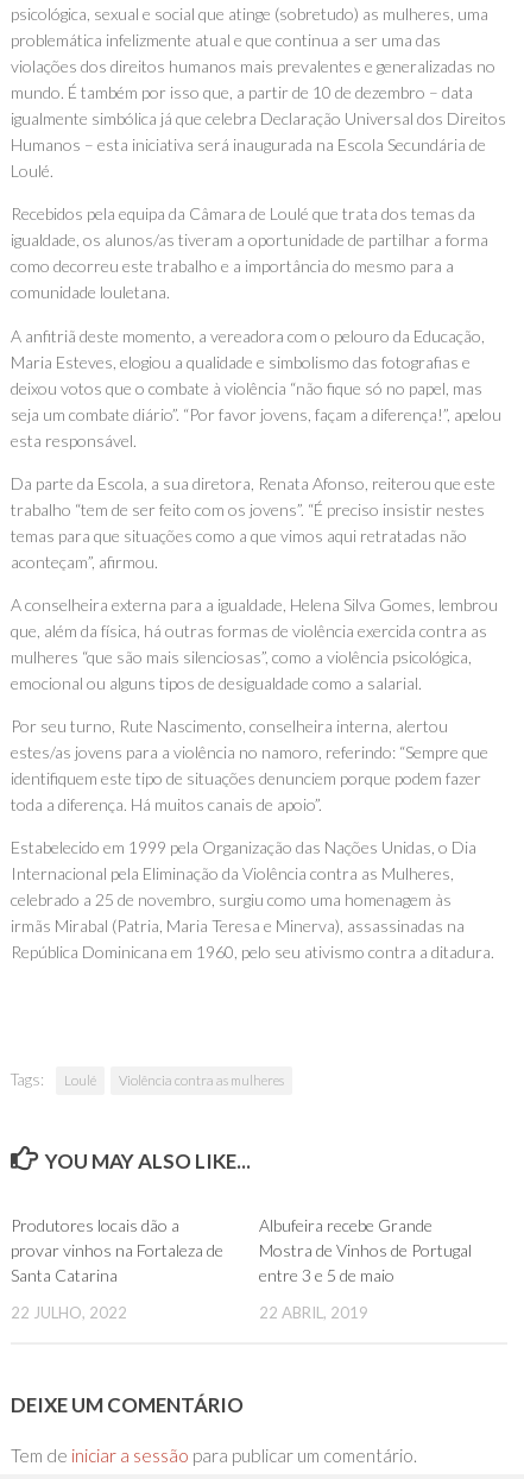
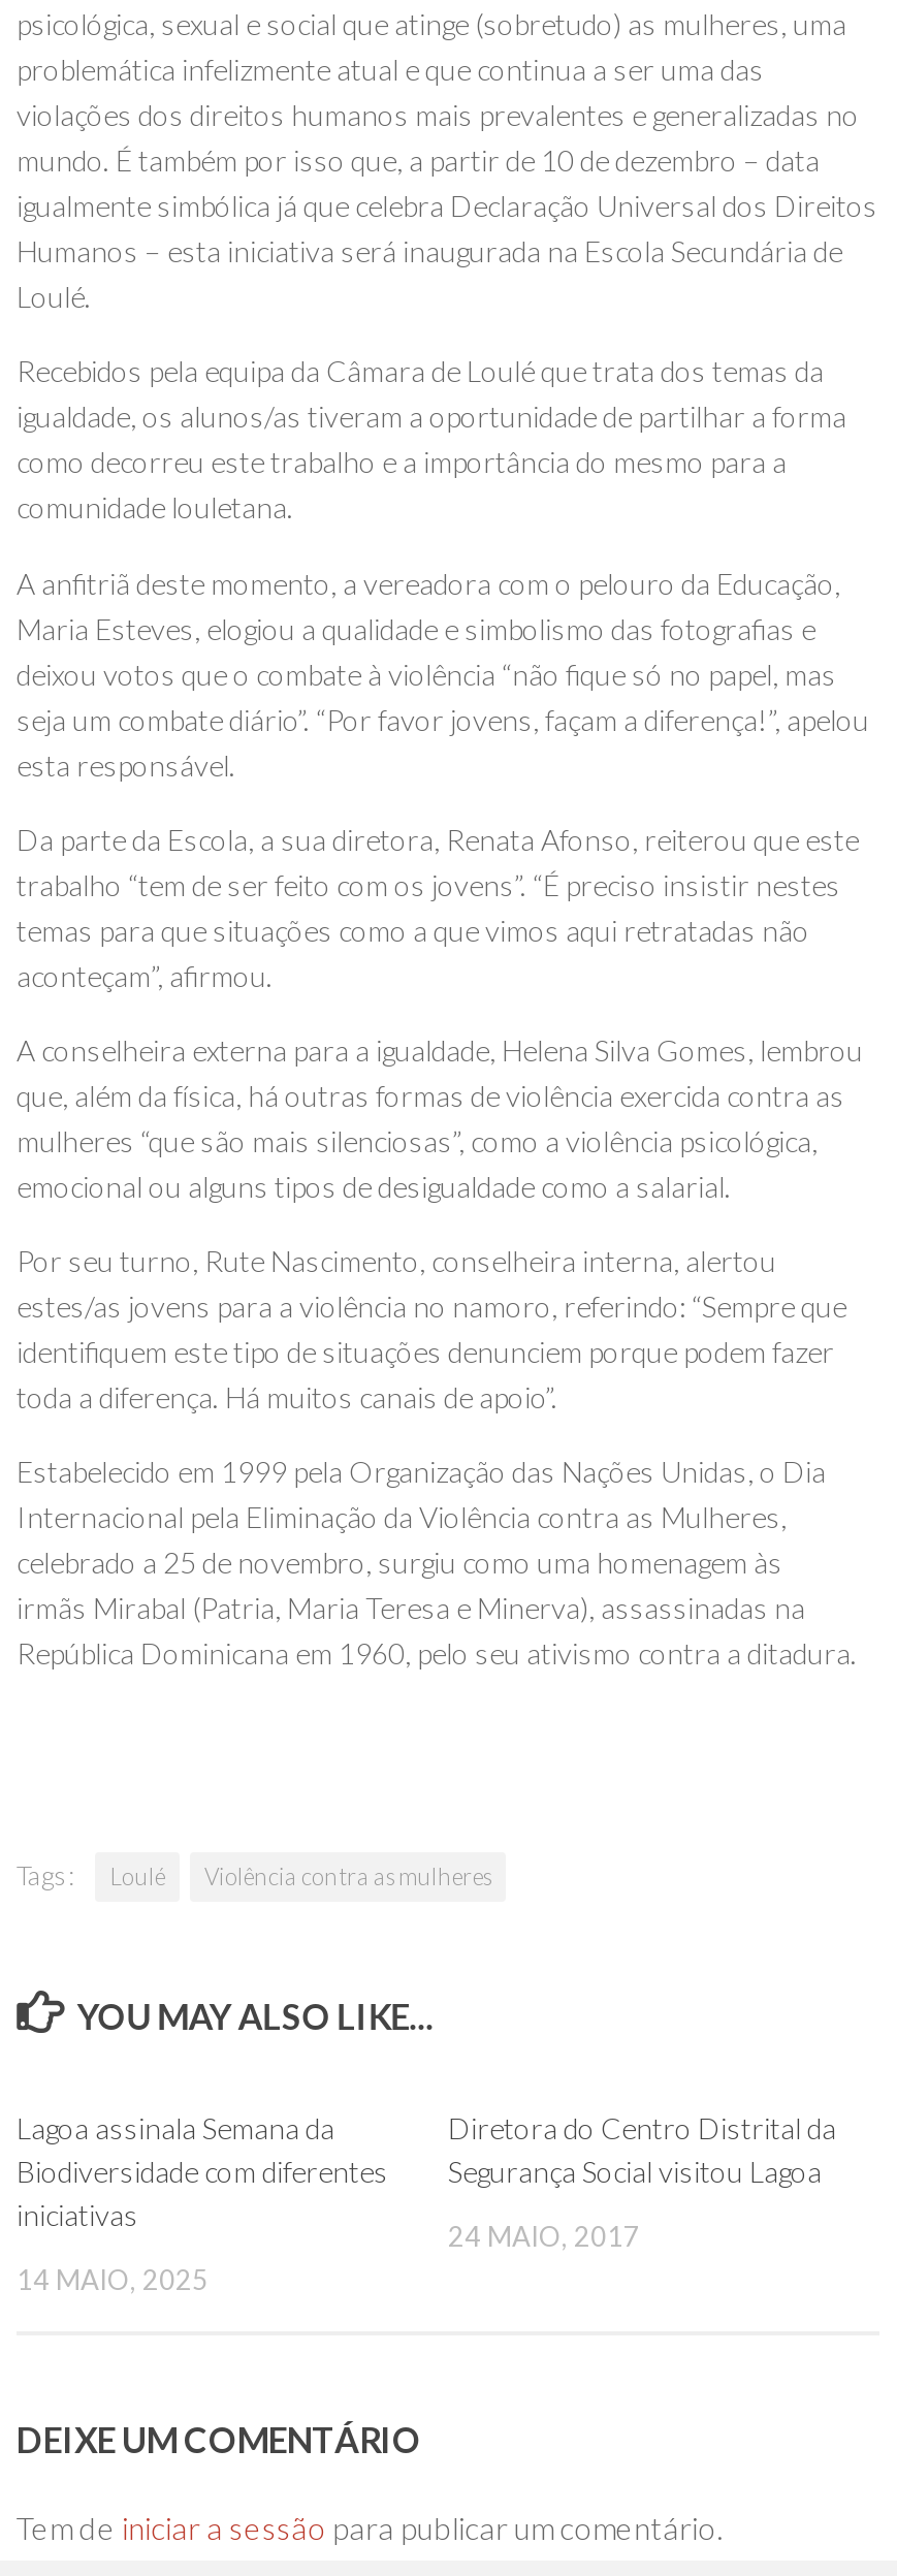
- Produtores locais dão a
- provar vinhos na Fortaleza de
- Santa Catarina
+ Lagoa assinala Semana da
+ Biodiversidade com diferentes
+ iniciativas

- Albufeira recebe Grande
- Mostra de Vinhos de Portugal
- entre 3 e 5 de maio
+ Diretora do Centro Distrital da
+ Segurança Social visitou Lagoa

- 22 JULHO, 2022
+ 14 MAIO, 2025

- 22 ABRIL, 2019
+ 24 MAIO, 2017
